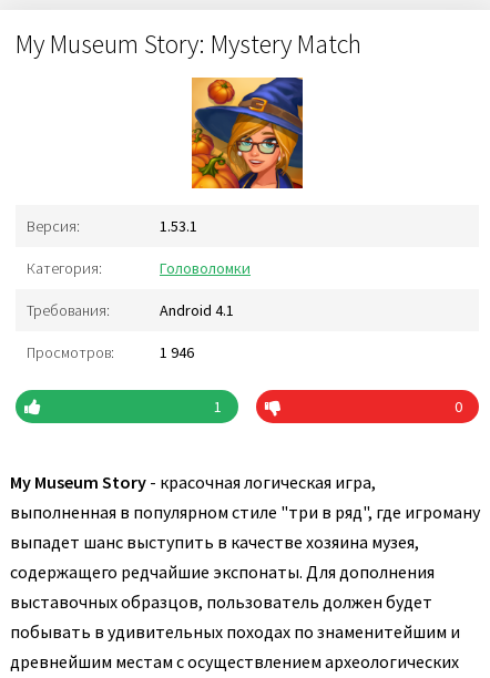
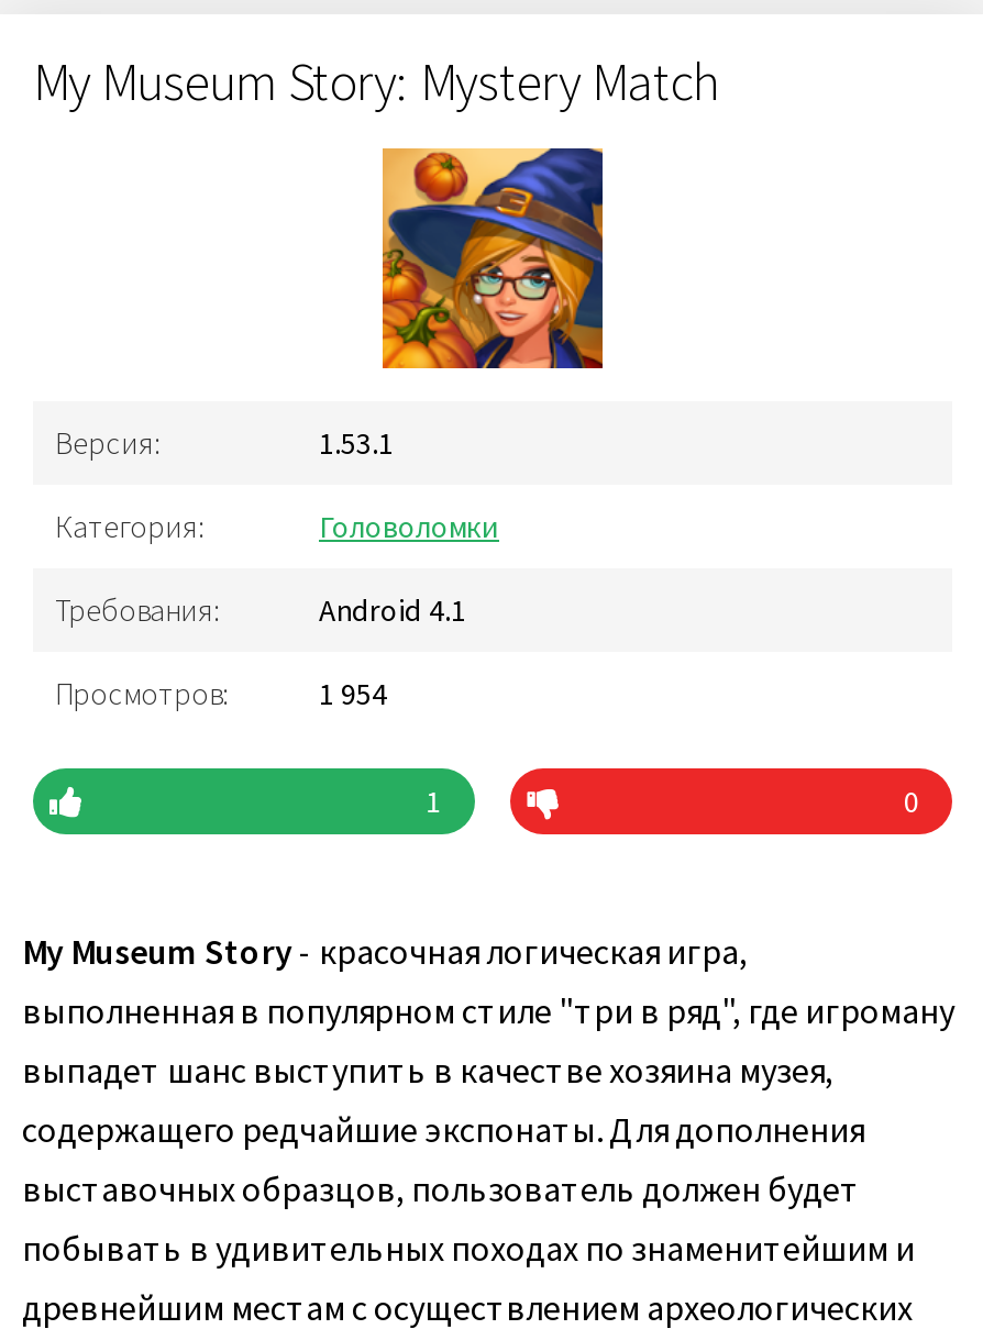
- 1 946
+ 1 954
